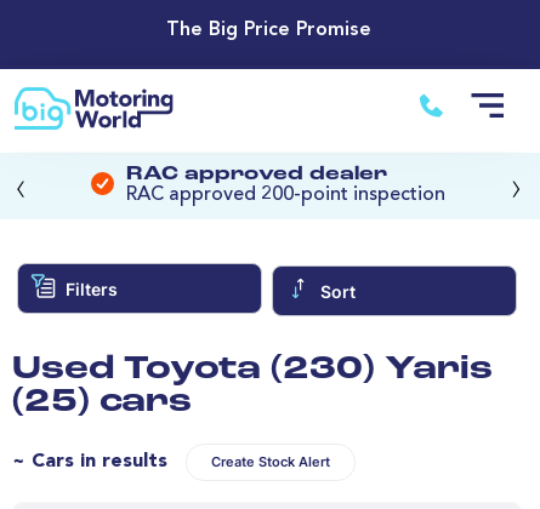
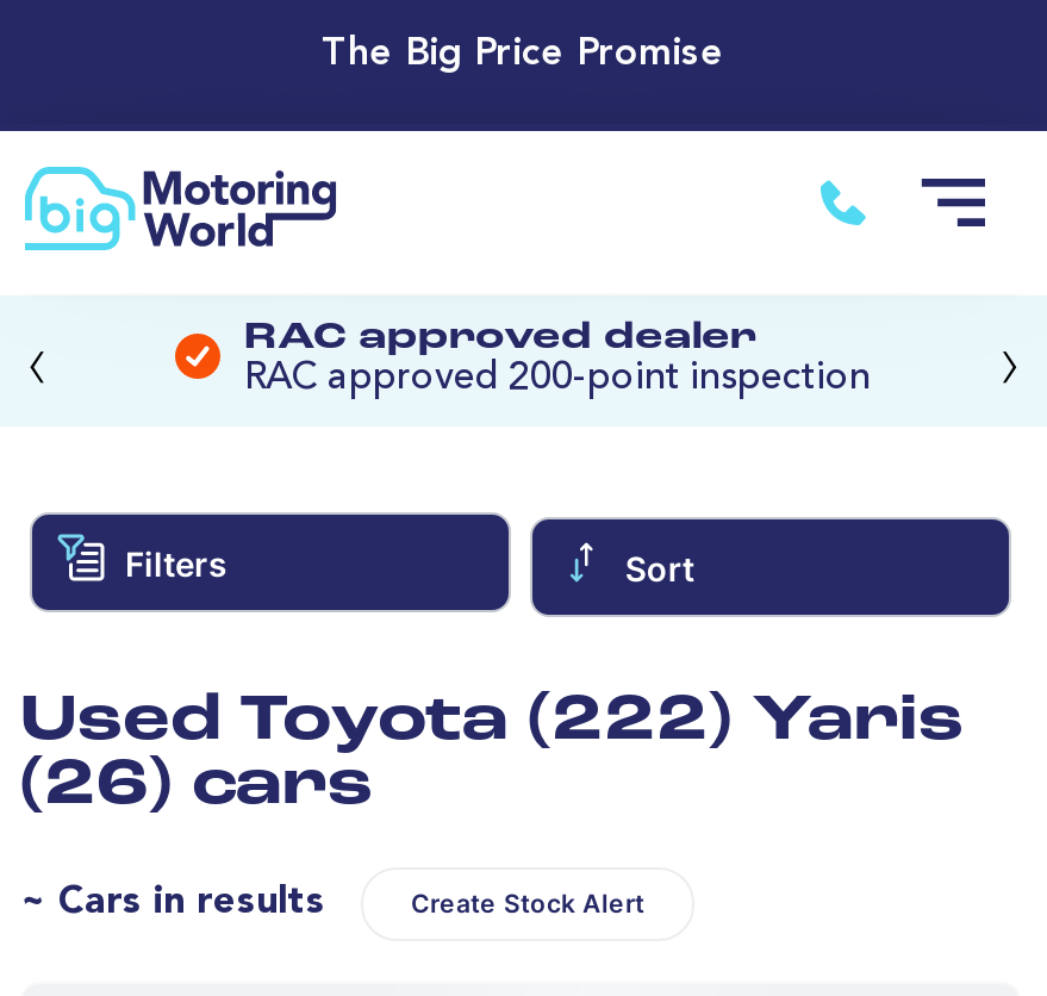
- Used Toyota (230) Yaris
+ Used Toyota (222) Yaris

- (25) cars
+ (26) cars
